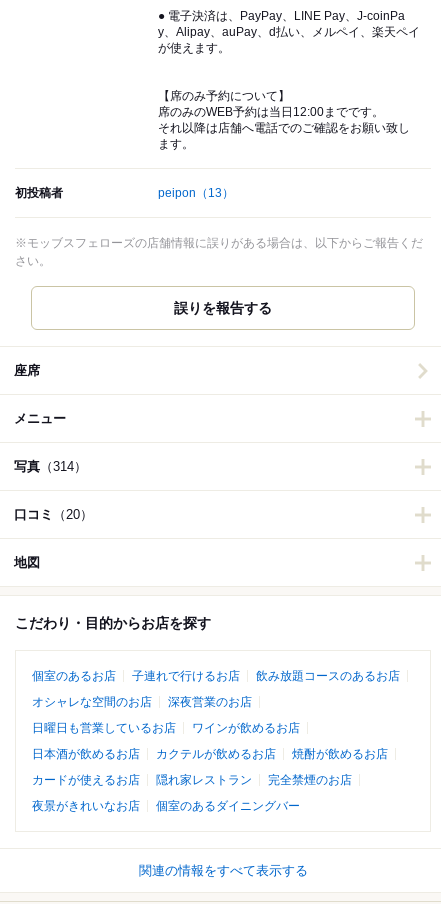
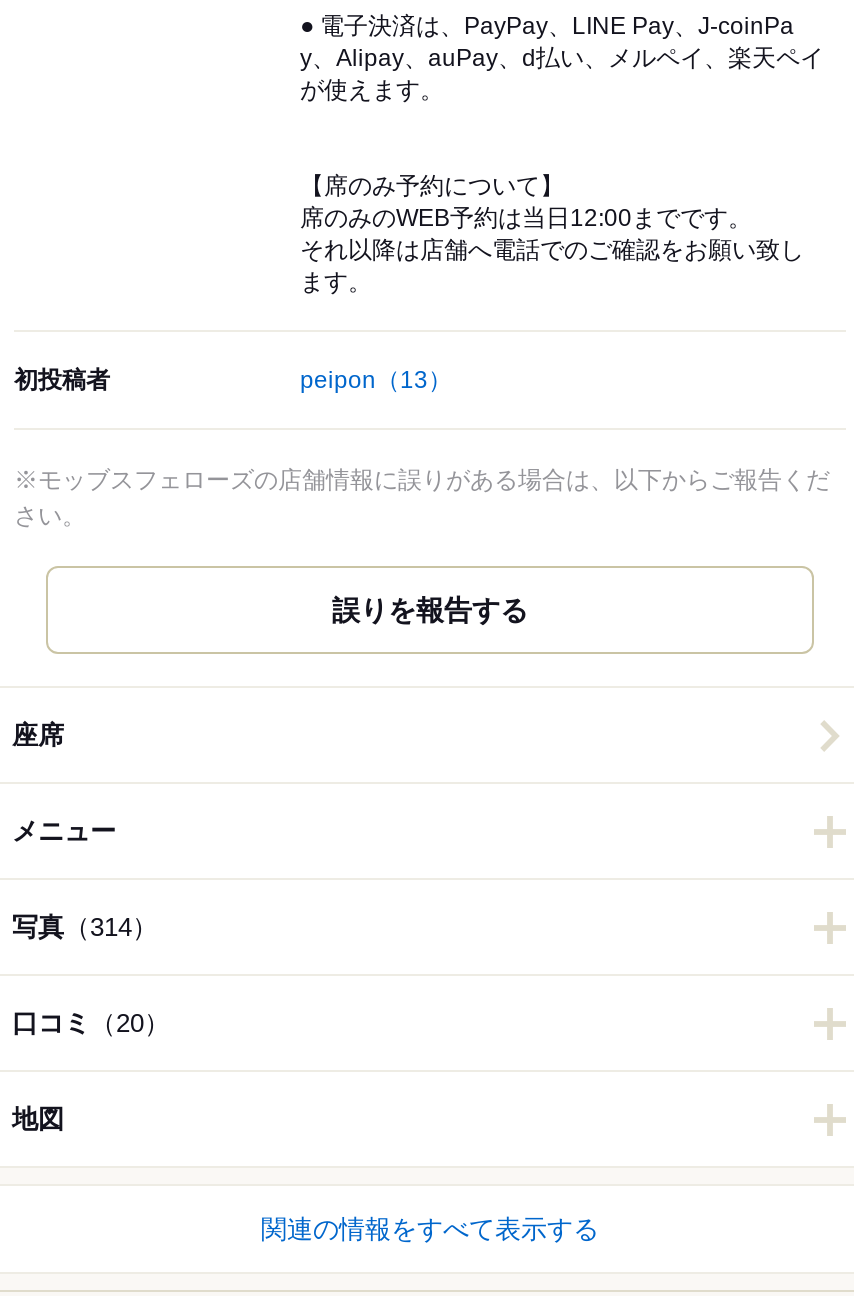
- こだわり・目的からお店を探す
- 個室のあるお店
- 子連れで行けるお店
- 飲み放題コースのあるお店
- オシャレな空間のお店
- 深夜営業のお店
- 日曜日も営業しているお店
- ワインが飲めるお店
- 日本酒が飲めるお店
- カクテルが飲めるお店
- 焼酎が飲めるお店
- カードが使えるお店
- 隠れ家レストラン
- 完全禁煙のお店
- 夜景がきれいなお店
- 個室のあるダイニングバー
